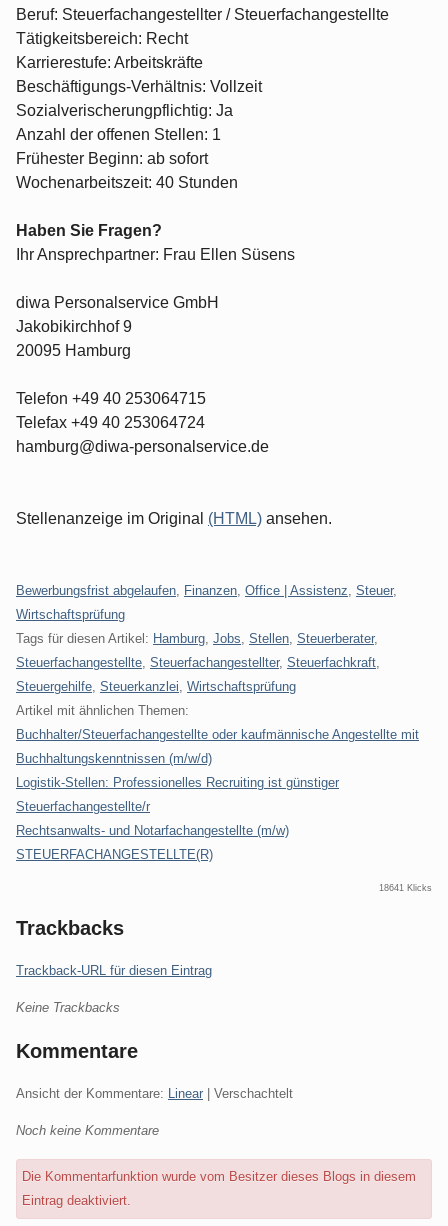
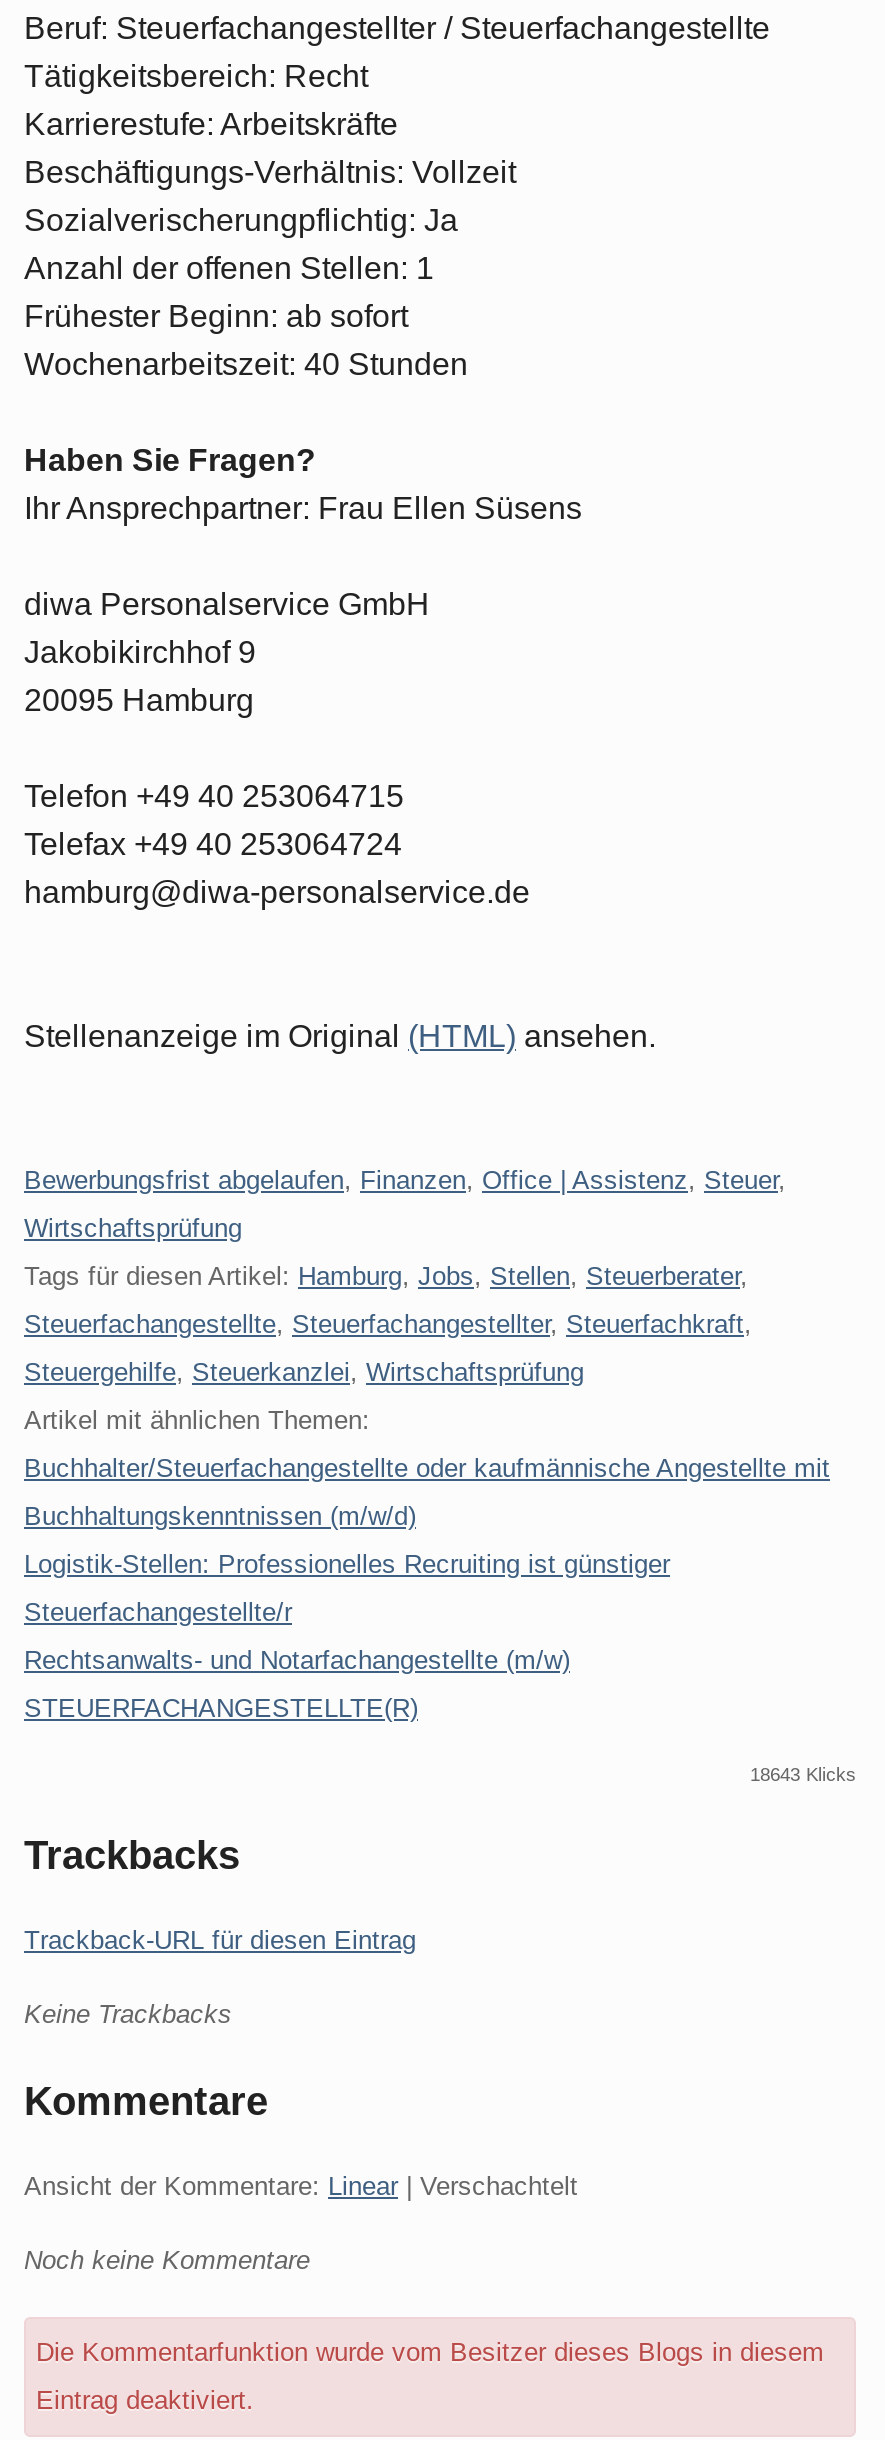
- 18641 Klicks
+ 18643 Klicks
